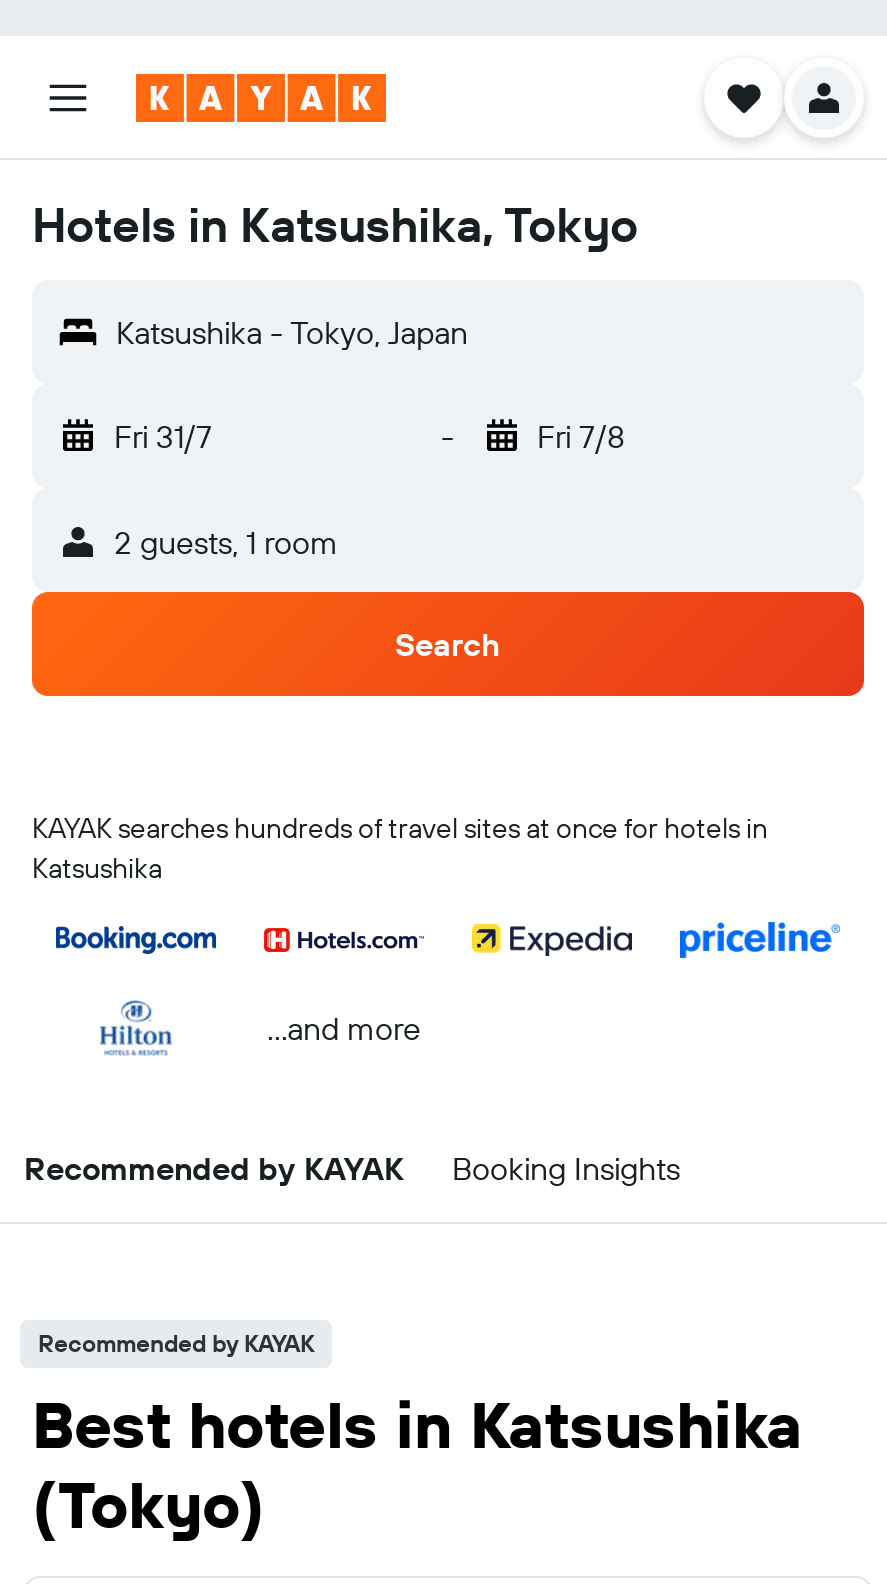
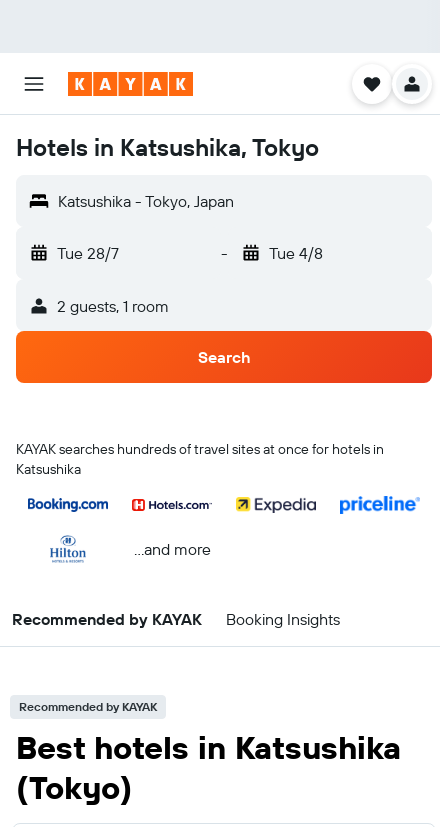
- Fri 31/7
+ Tue 28/7

- Fri 7/8
+ Tue 4/8
